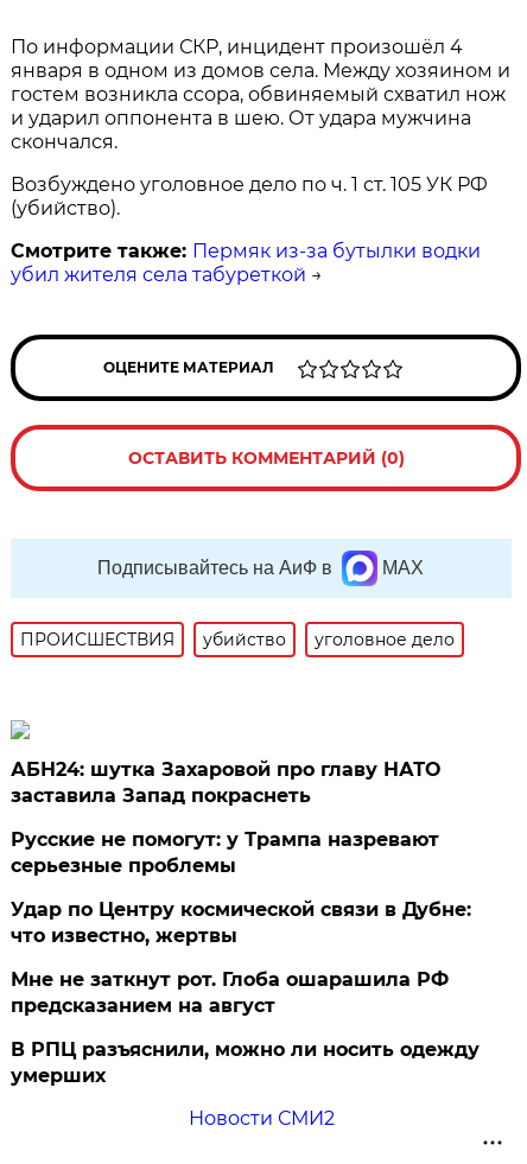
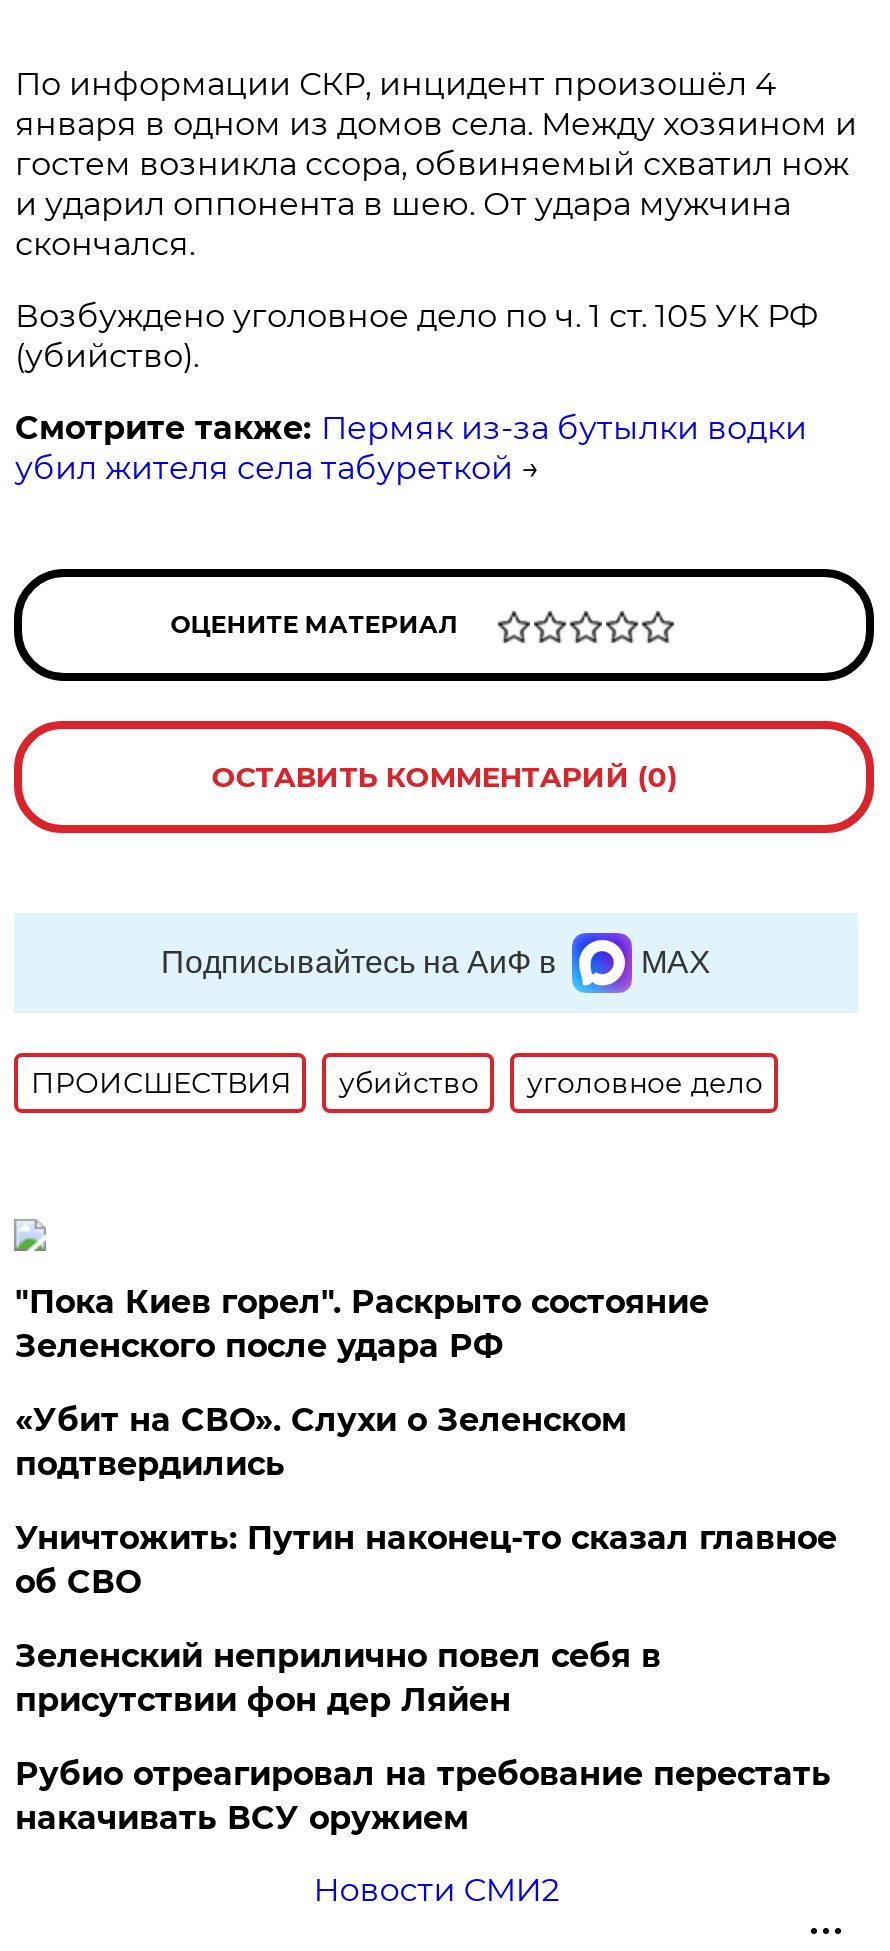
- АБН24: шутка Захаровой про главу НАТО
- заставила Запад покраснеть
+ "Пока Киев горел". Раскрыто состояние
+ Зеленского после удара РФ

- Русские не помогут: у Трампа назревают
- серьезные проблемы
+ «Убит на СВО». Слухи о Зеленском
+ подтвердились

- Удар по Центру космической связи в Дубне:
- что известно, жертвы
+ Уничтожить: Путин наконец-то сказал главное
+ об СВО

- Мне не заткнут рот. Глоба ошарашила РФ
- предсказанием на август
+ Зеленский неприлично повел cебя в
+ присутствии фон дер Ляйен

- В РПЦ разъяснили, можно ли носить одежду
- умерших
+ Рубио отреагировал на требование перестать
+ накачивать ВСУ оружием
